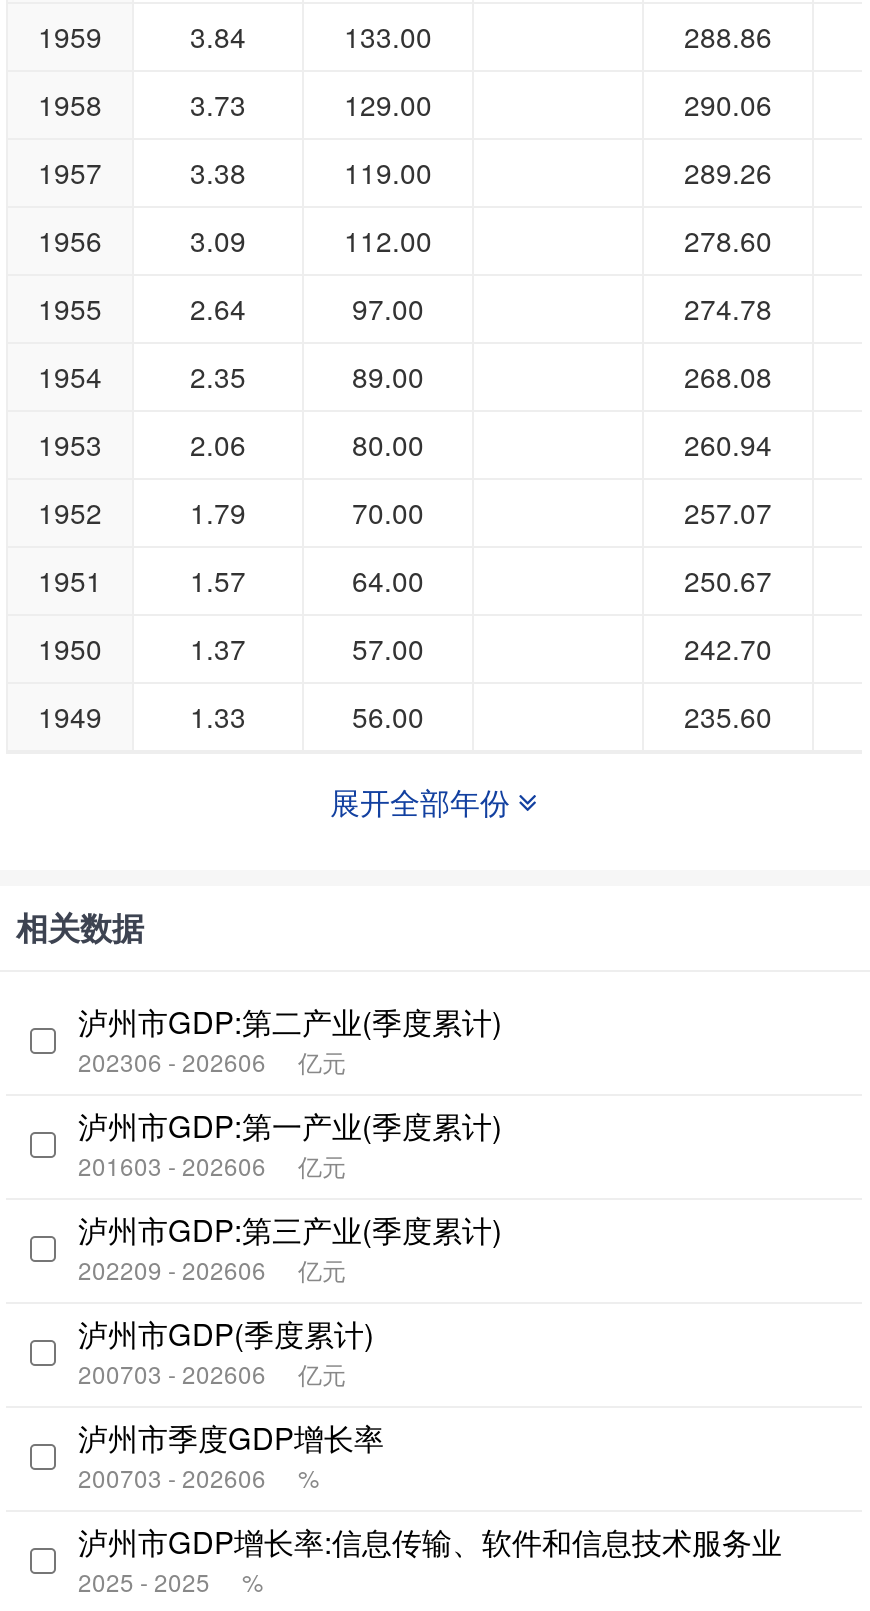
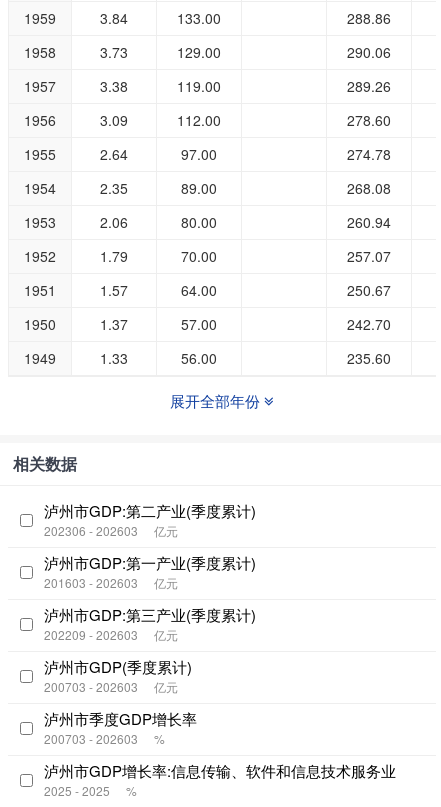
- 202306 - 202606 亿元
+ 202306 - 202603 亿元

- 201603 - 202606 亿元
+ 201603 - 202603 亿元

- 202209 - 202606 亿元
+ 202209 - 202603 亿元

- 200703 - 202606 亿元
+ 200703 - 202603 亿元

- 200703 - 202606
+ 200703 - 202603
